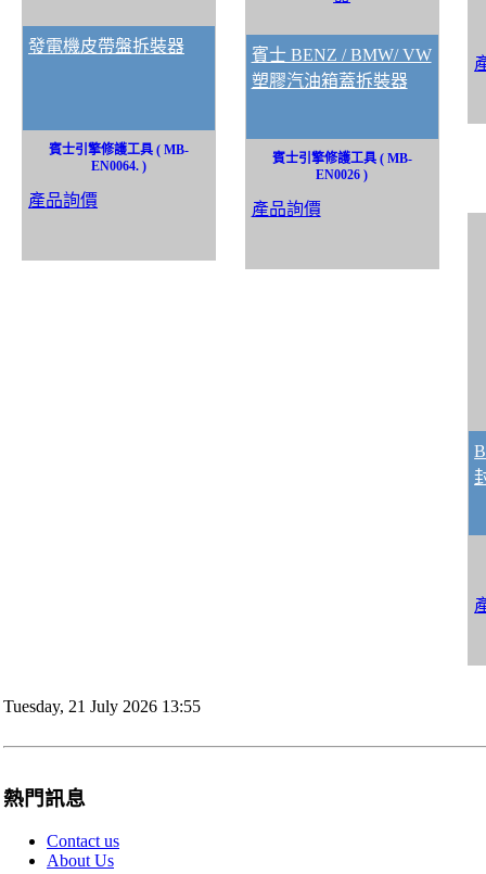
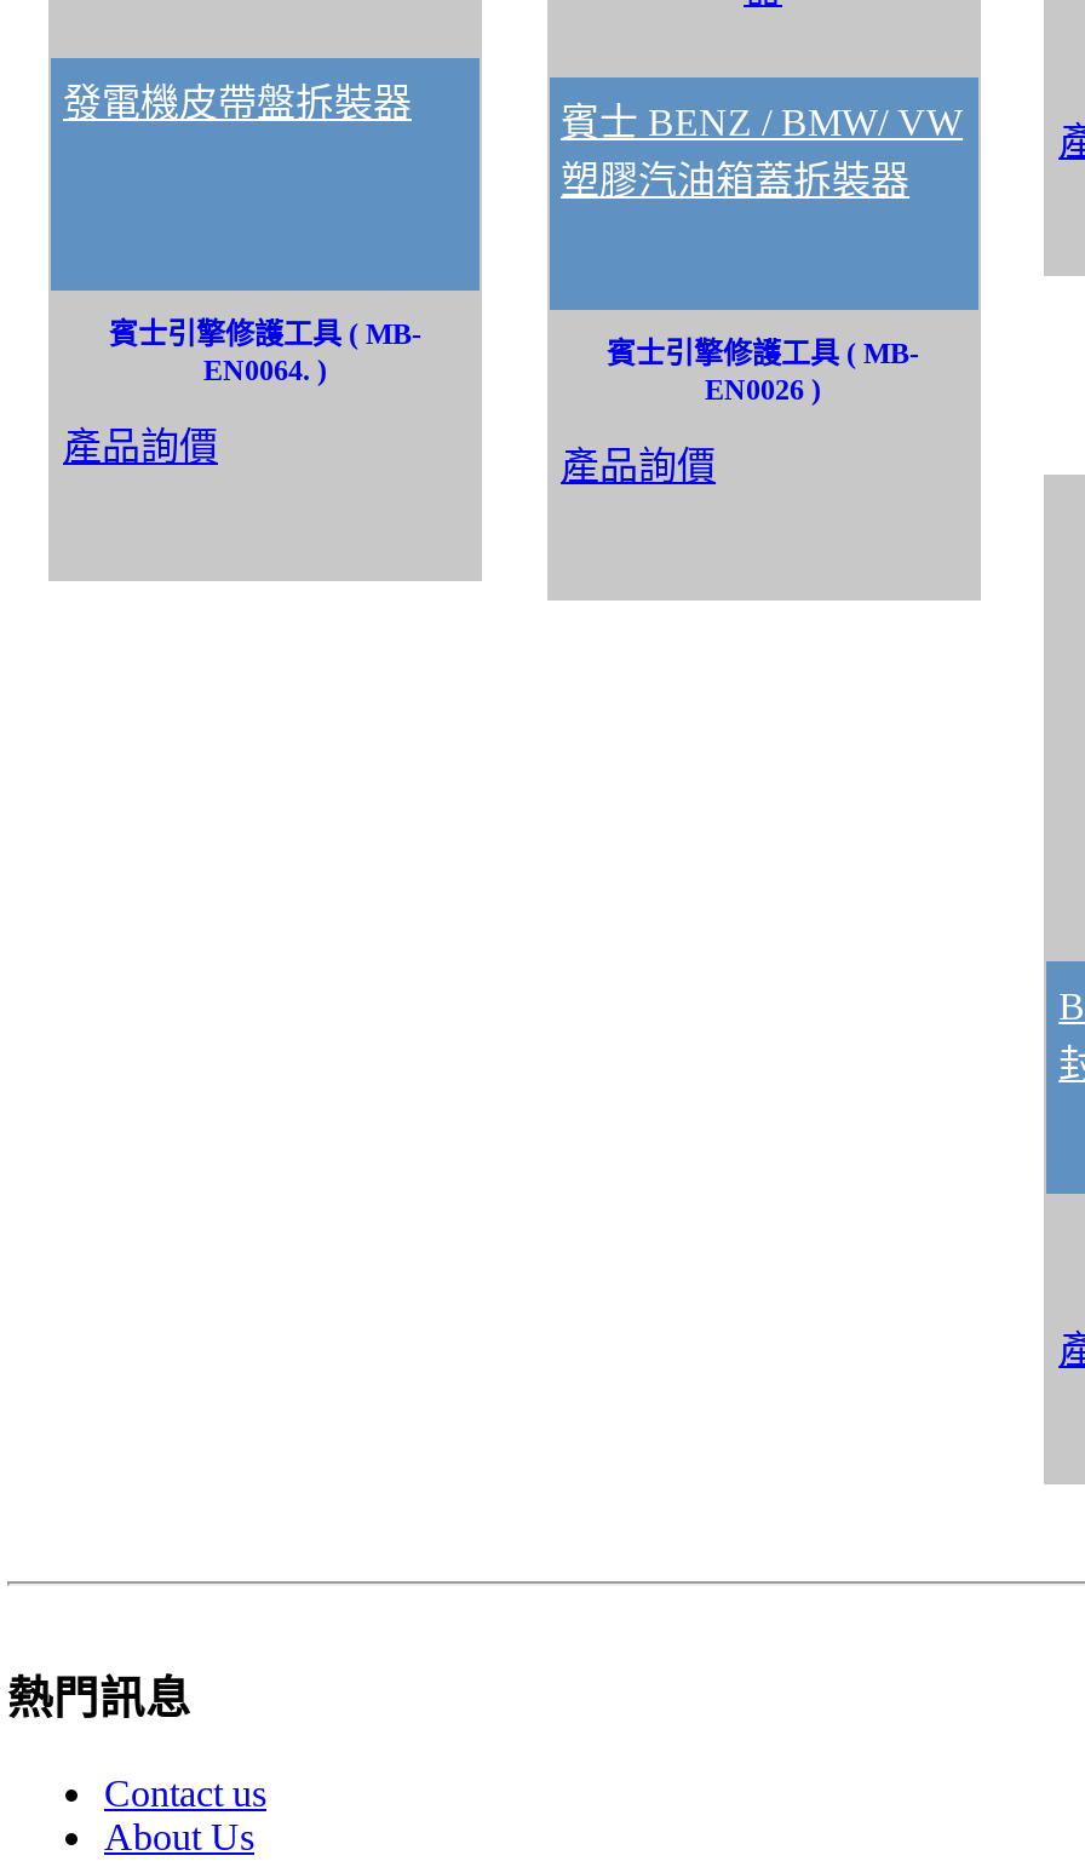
- Tuesday, 21 July 2026 13:55
